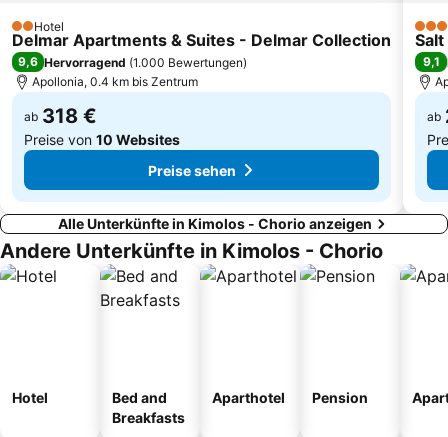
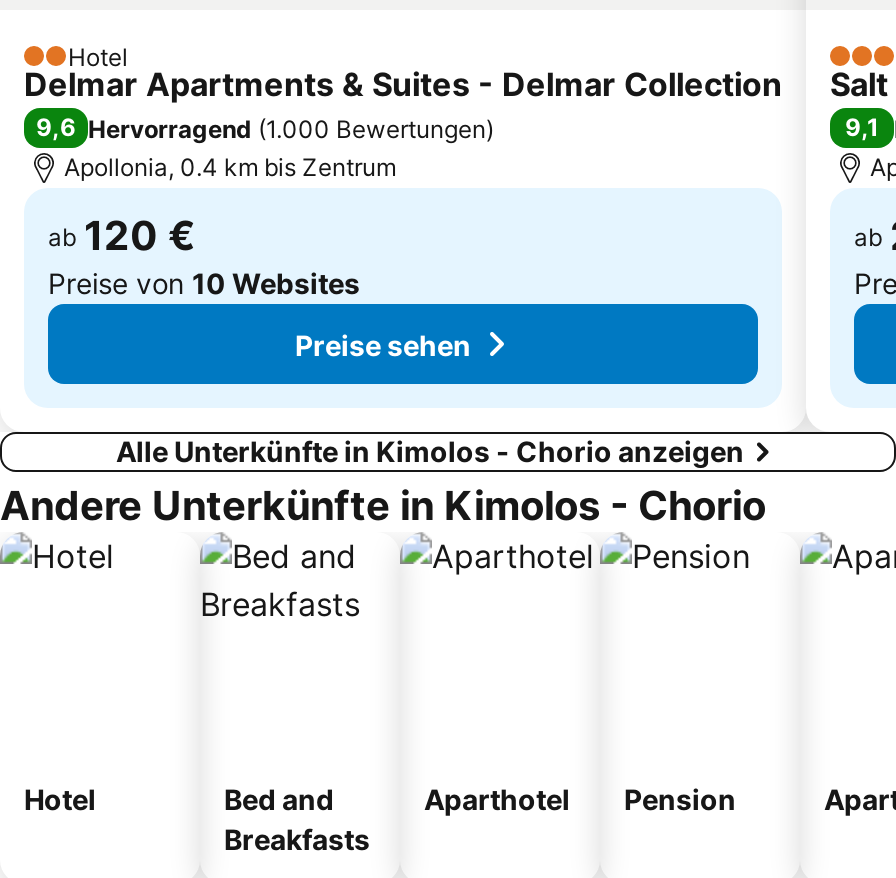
- ab 318 €
+ ab 120 €
